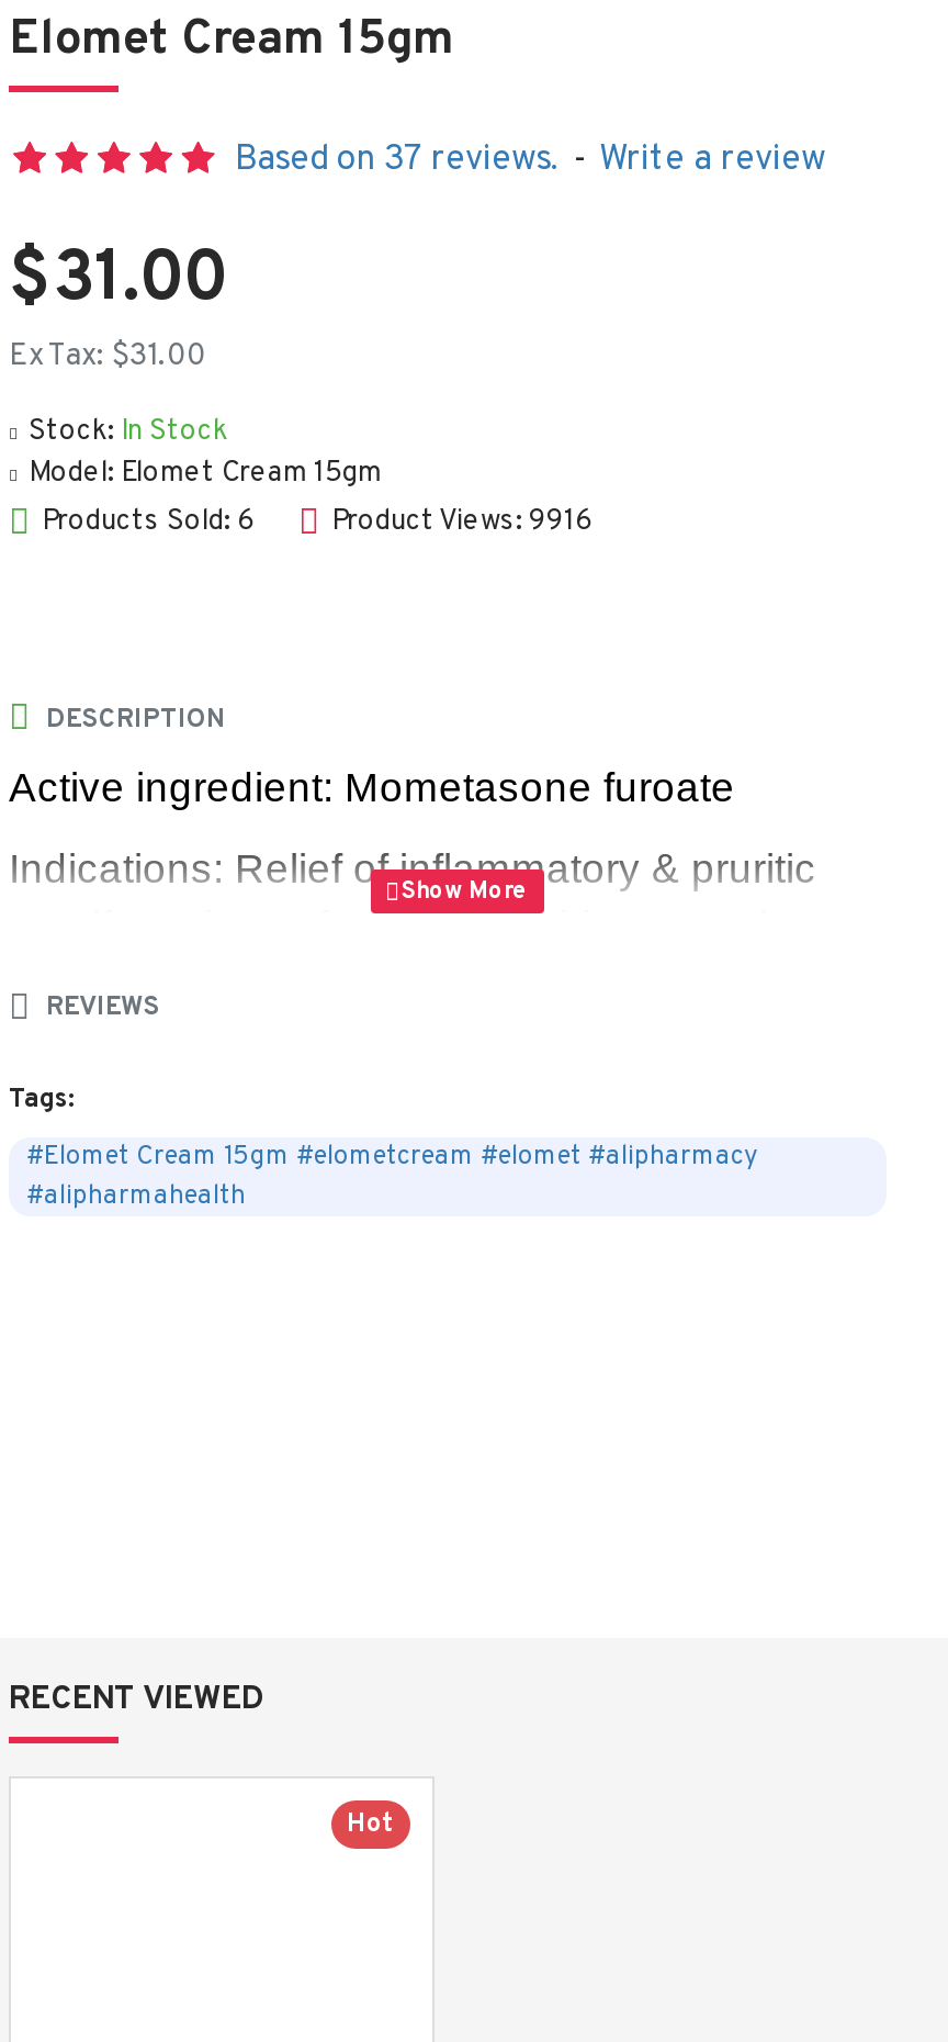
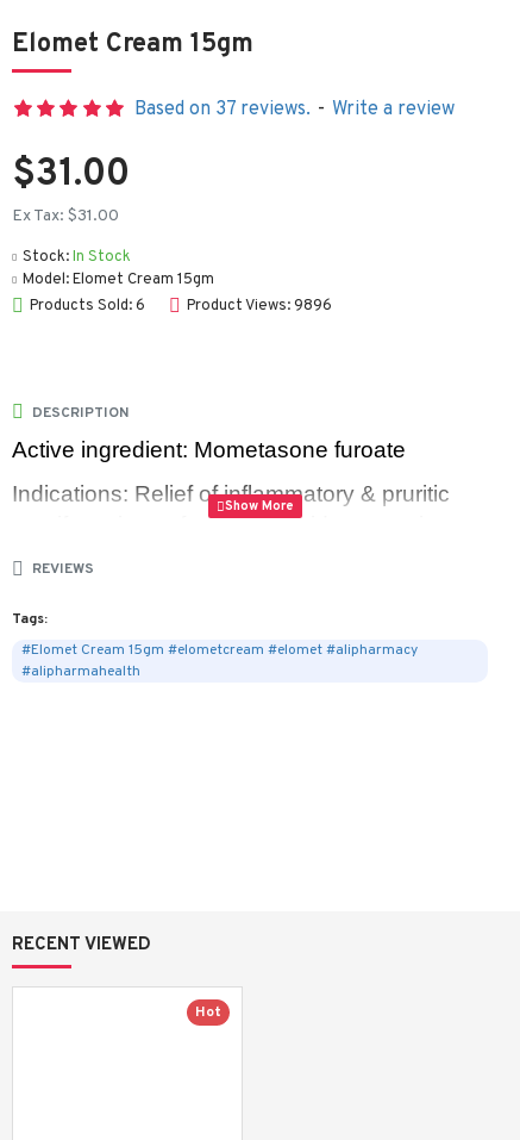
- Product Views: 9916
+ Product Views: 9896
